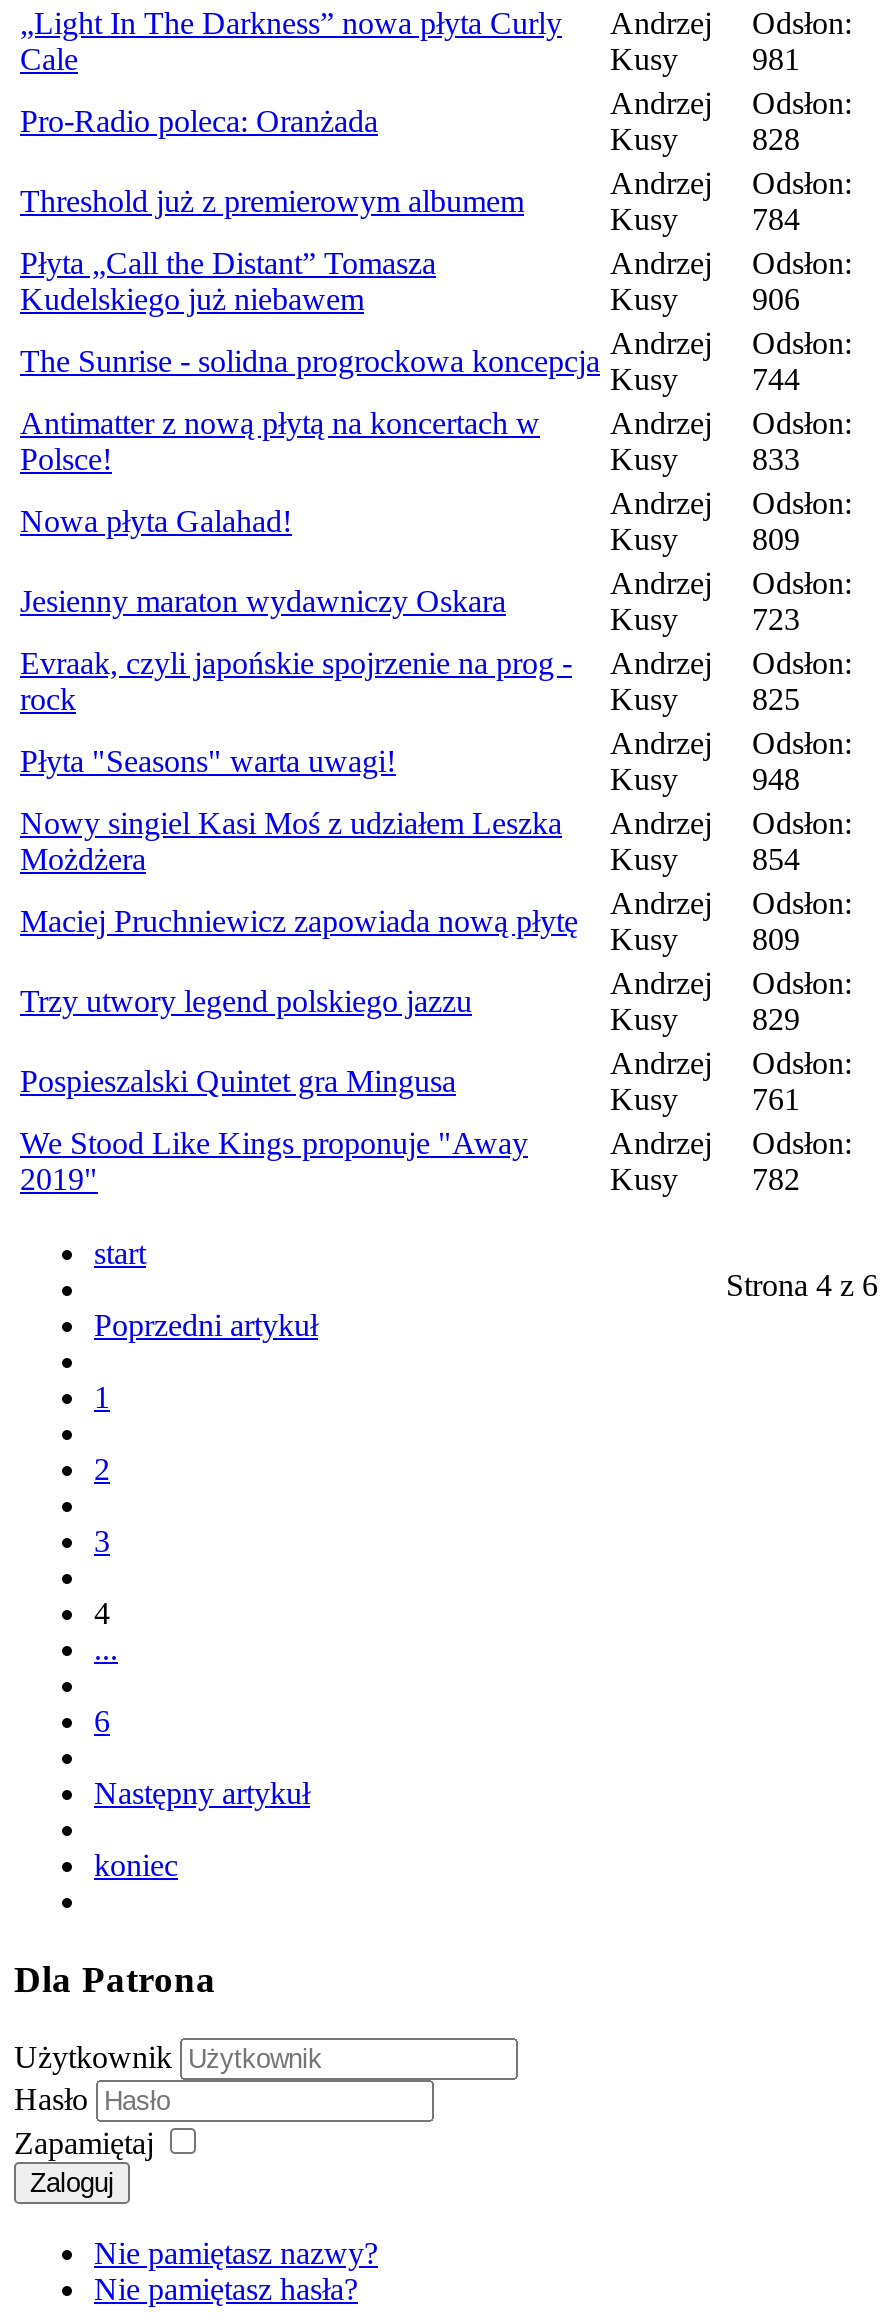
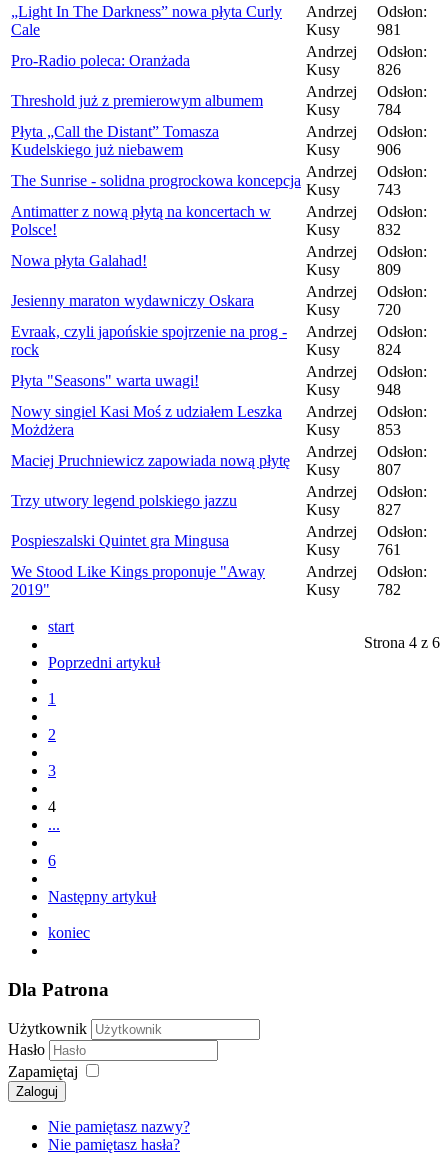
- 828
+ 826

- 744
+ 743

- 833
+ 832

- 723
+ 720

- 825
+ 824

- 854
+ 853

- 809
+ 807

- 829
+ 827
